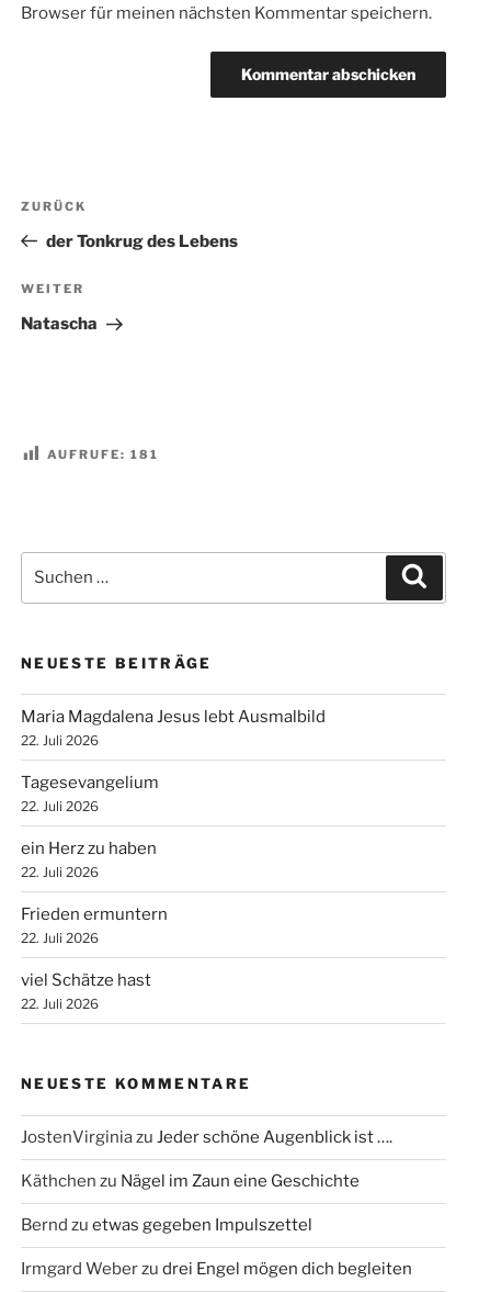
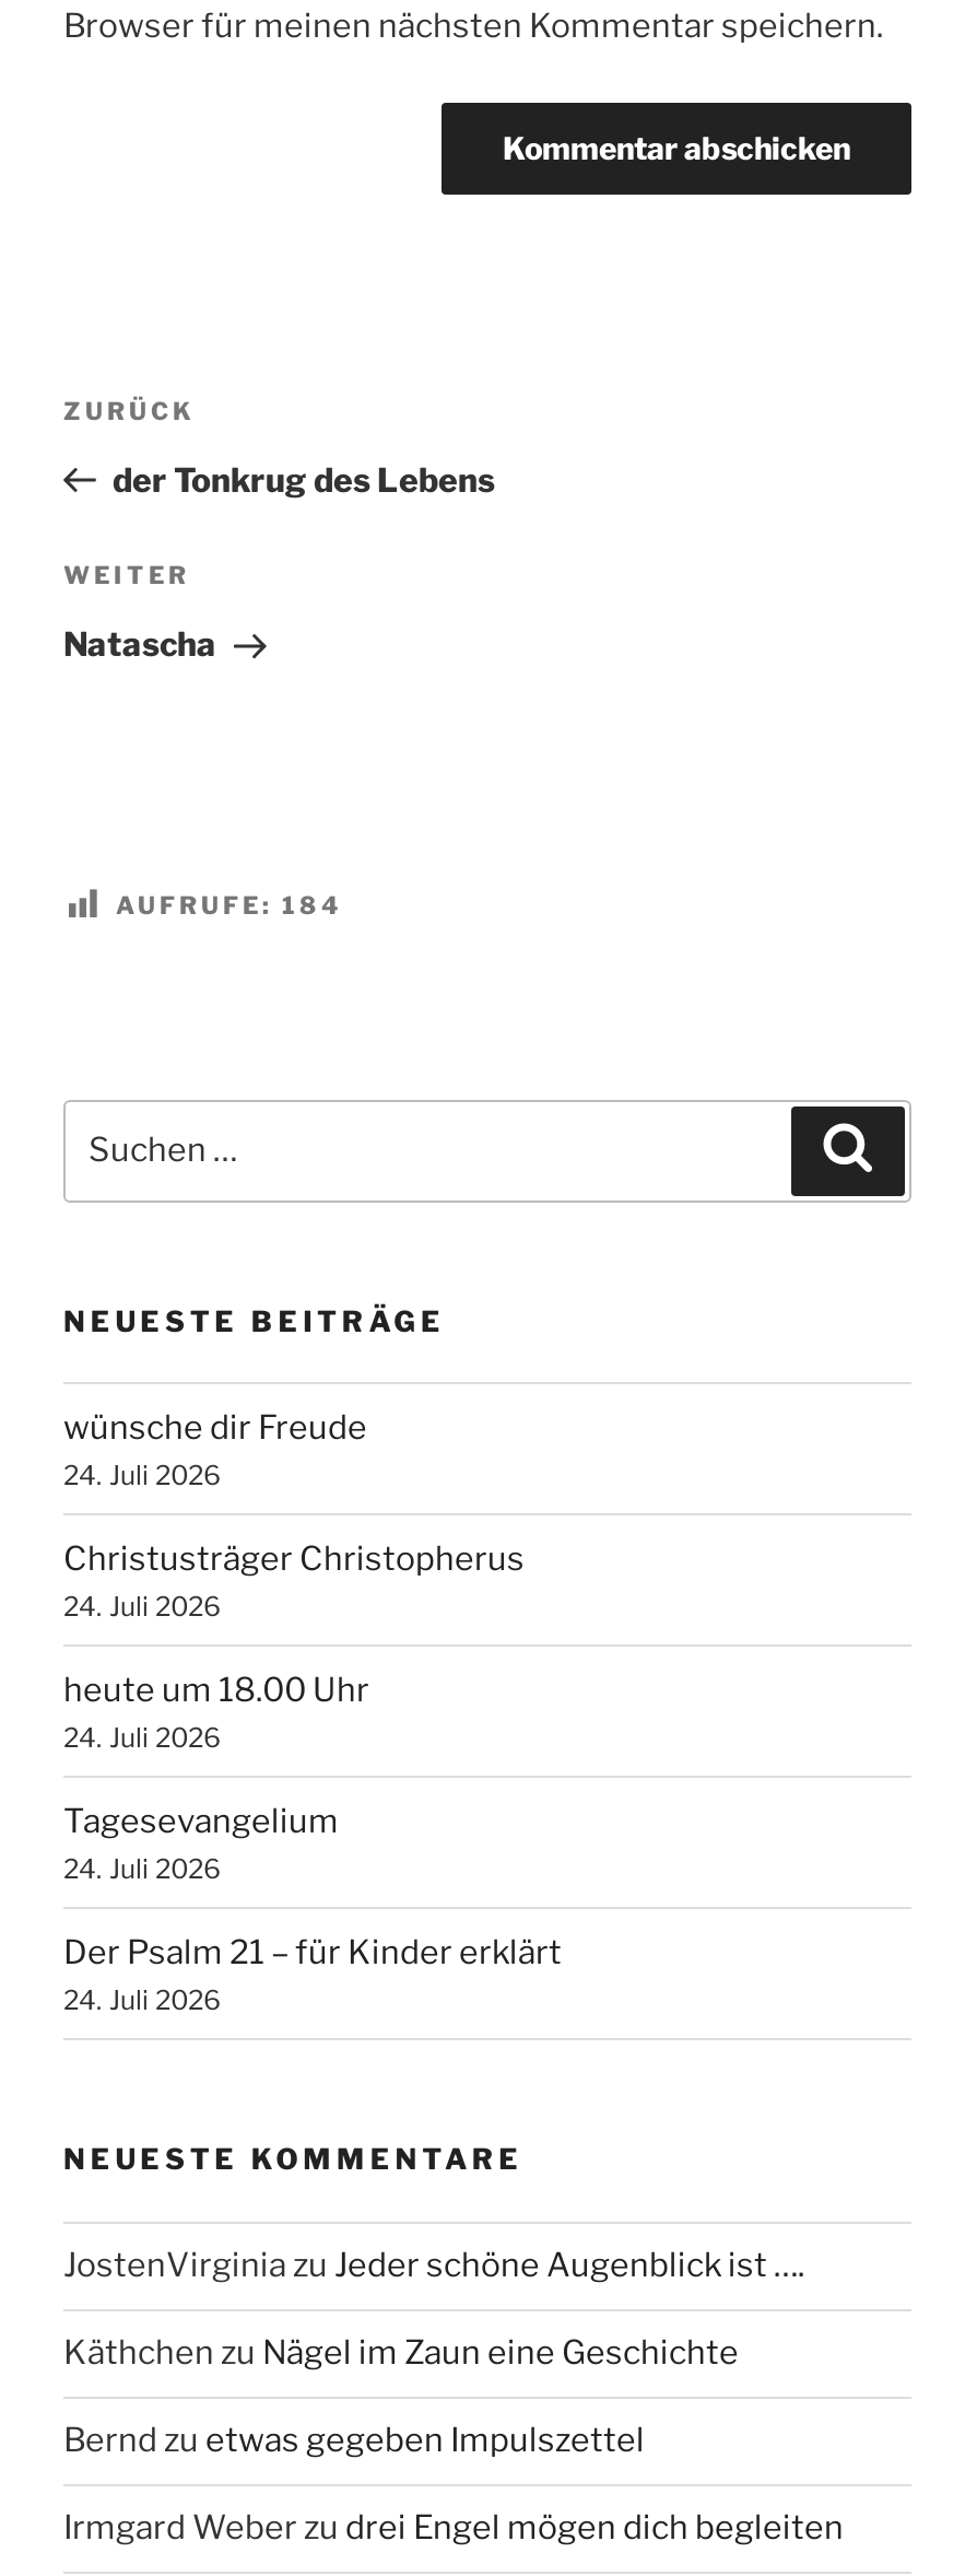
- AUFRUFE: 181
+ AUFRUFE: 184

- Maria Magdalena Jesus lebt Ausmalbild
- 22. Juli 2026
+ wünsche dir Freude
+ 24. Juli 2026
+ Christusträger Christopherus
+ 24. Juli 2026
+ heute um 18.00 Uhr
+ 24. Juli 2026

moved down: Tagesevangelium

- 22. Juli 2026
- ein Herz zu haben
- 22. Juli 2026
- Frieden ermuntern
- 22. Juli 2026
- viel Schätze hast
- 22. Juli 2026
+ 24. Juli 2026
+ Der Psalm 21 – für Kinder erklärt
+ 24. Juli 2026
